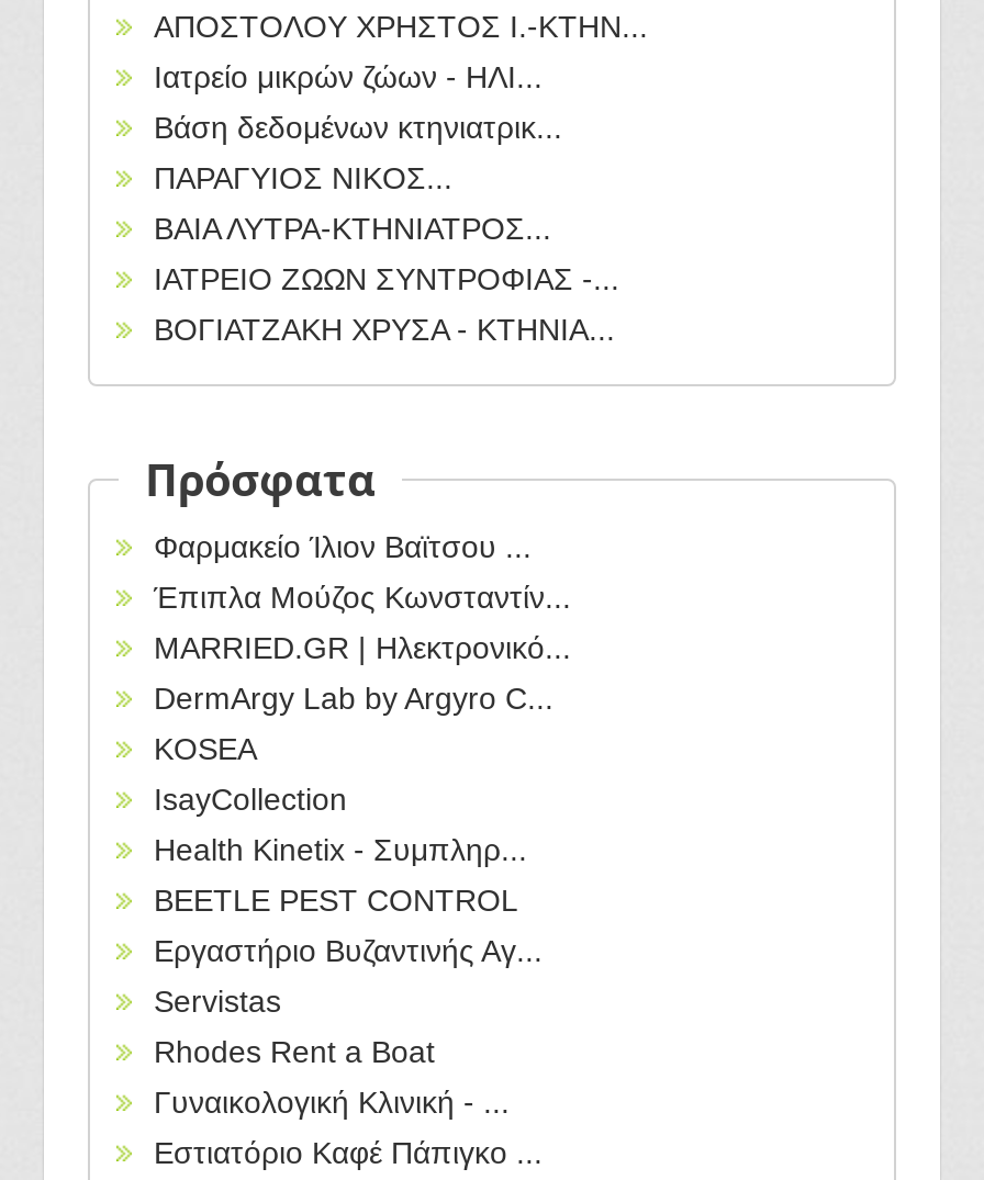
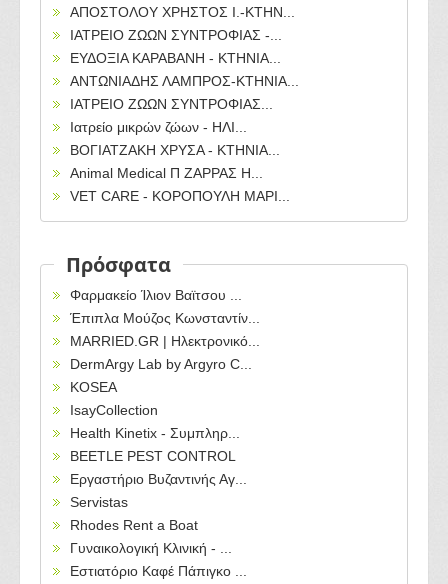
moved down: Ιατρείο μικρών ζώων - ΗΛΙ...

- Βάση δεδομένων κτηνιατρικ...
- ΠΑΡΑΓΥΙΟΣ ΝΙΚΟΣ...
- ΒΑΙΑ ΛΥΤΡΑ-ΚΤΗΝΙΑΤΡΟΣ...

moved up: ΙΑΤΡΕΙΟ ΖΩΩΝ ΣΥΝΤΡΟΦΙΑΣ -...

+ ΕΥΔΟΞΙΑ ΚΑΡΑΒΑΝΗ - ΚΤΗΝΙΑ...
+ ΑΝΤΩΝΙΑΔΗΣ ΛΑΜΠΡΟΣ-ΚΤΗΝΙΑ...
+ ΙΑΤΡΕΙΟ ΖΩΩΝ ΣΥΝΤΡΟΦΙΑΣ...

+ Animal Medical Π ΖΑΡΡΑΣ Η...
+ VET CARE - ΚΟΡΟΠΟΥΛΗ ΜΑΡΙ...
